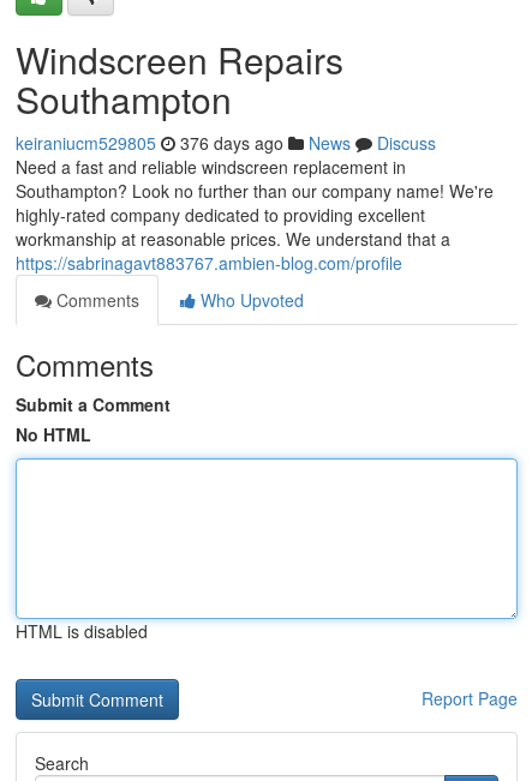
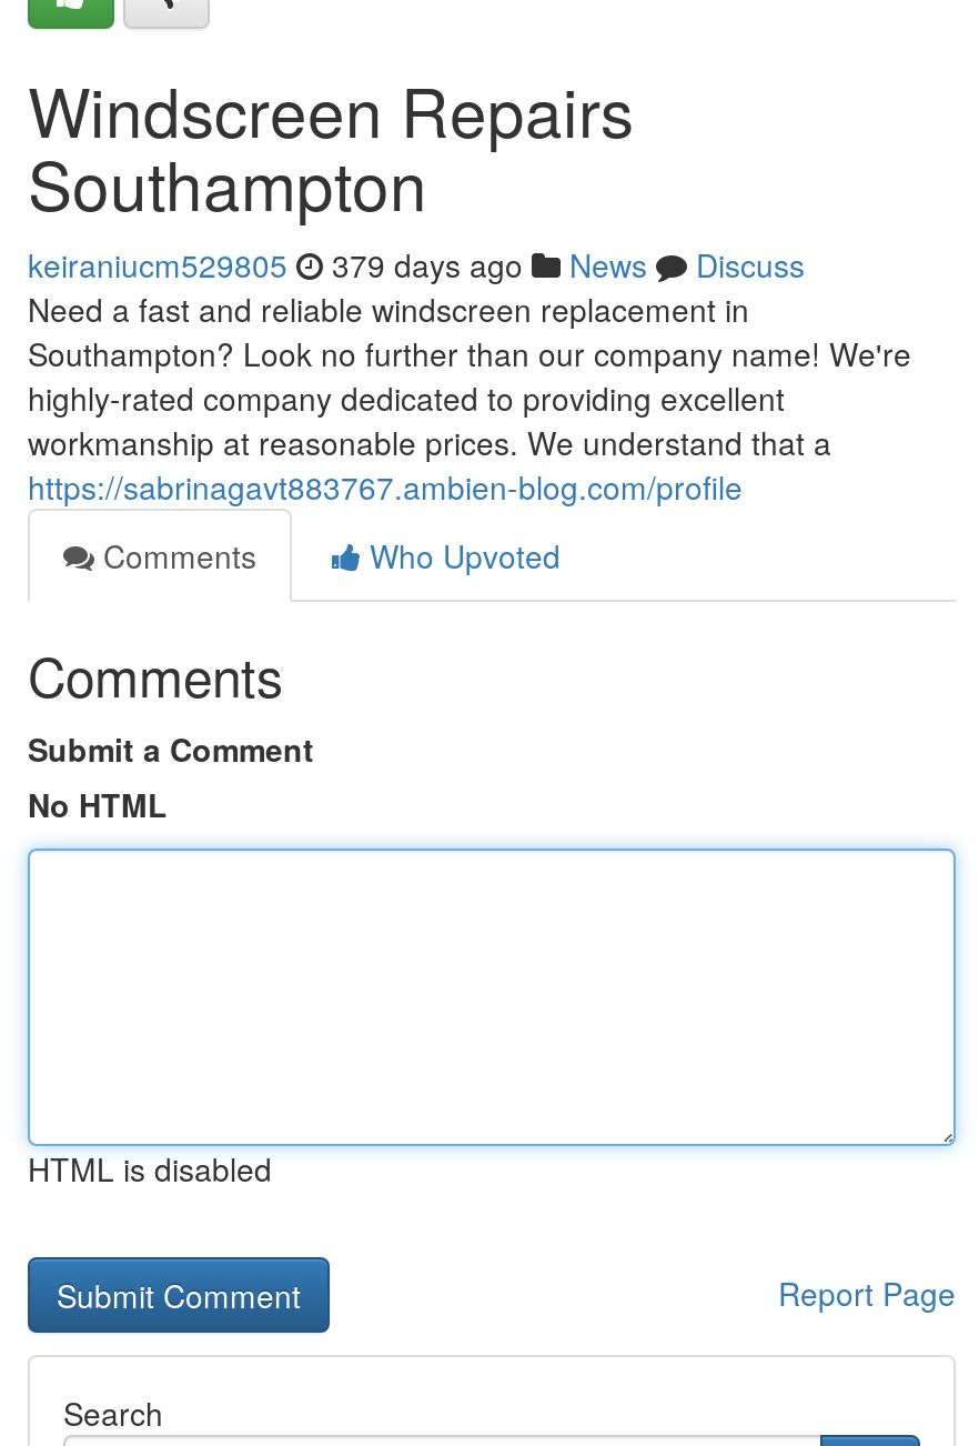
- keiraniucm529805 376 days ago News Discuss
+ keiraniucm529805 379 days ago News Discuss
